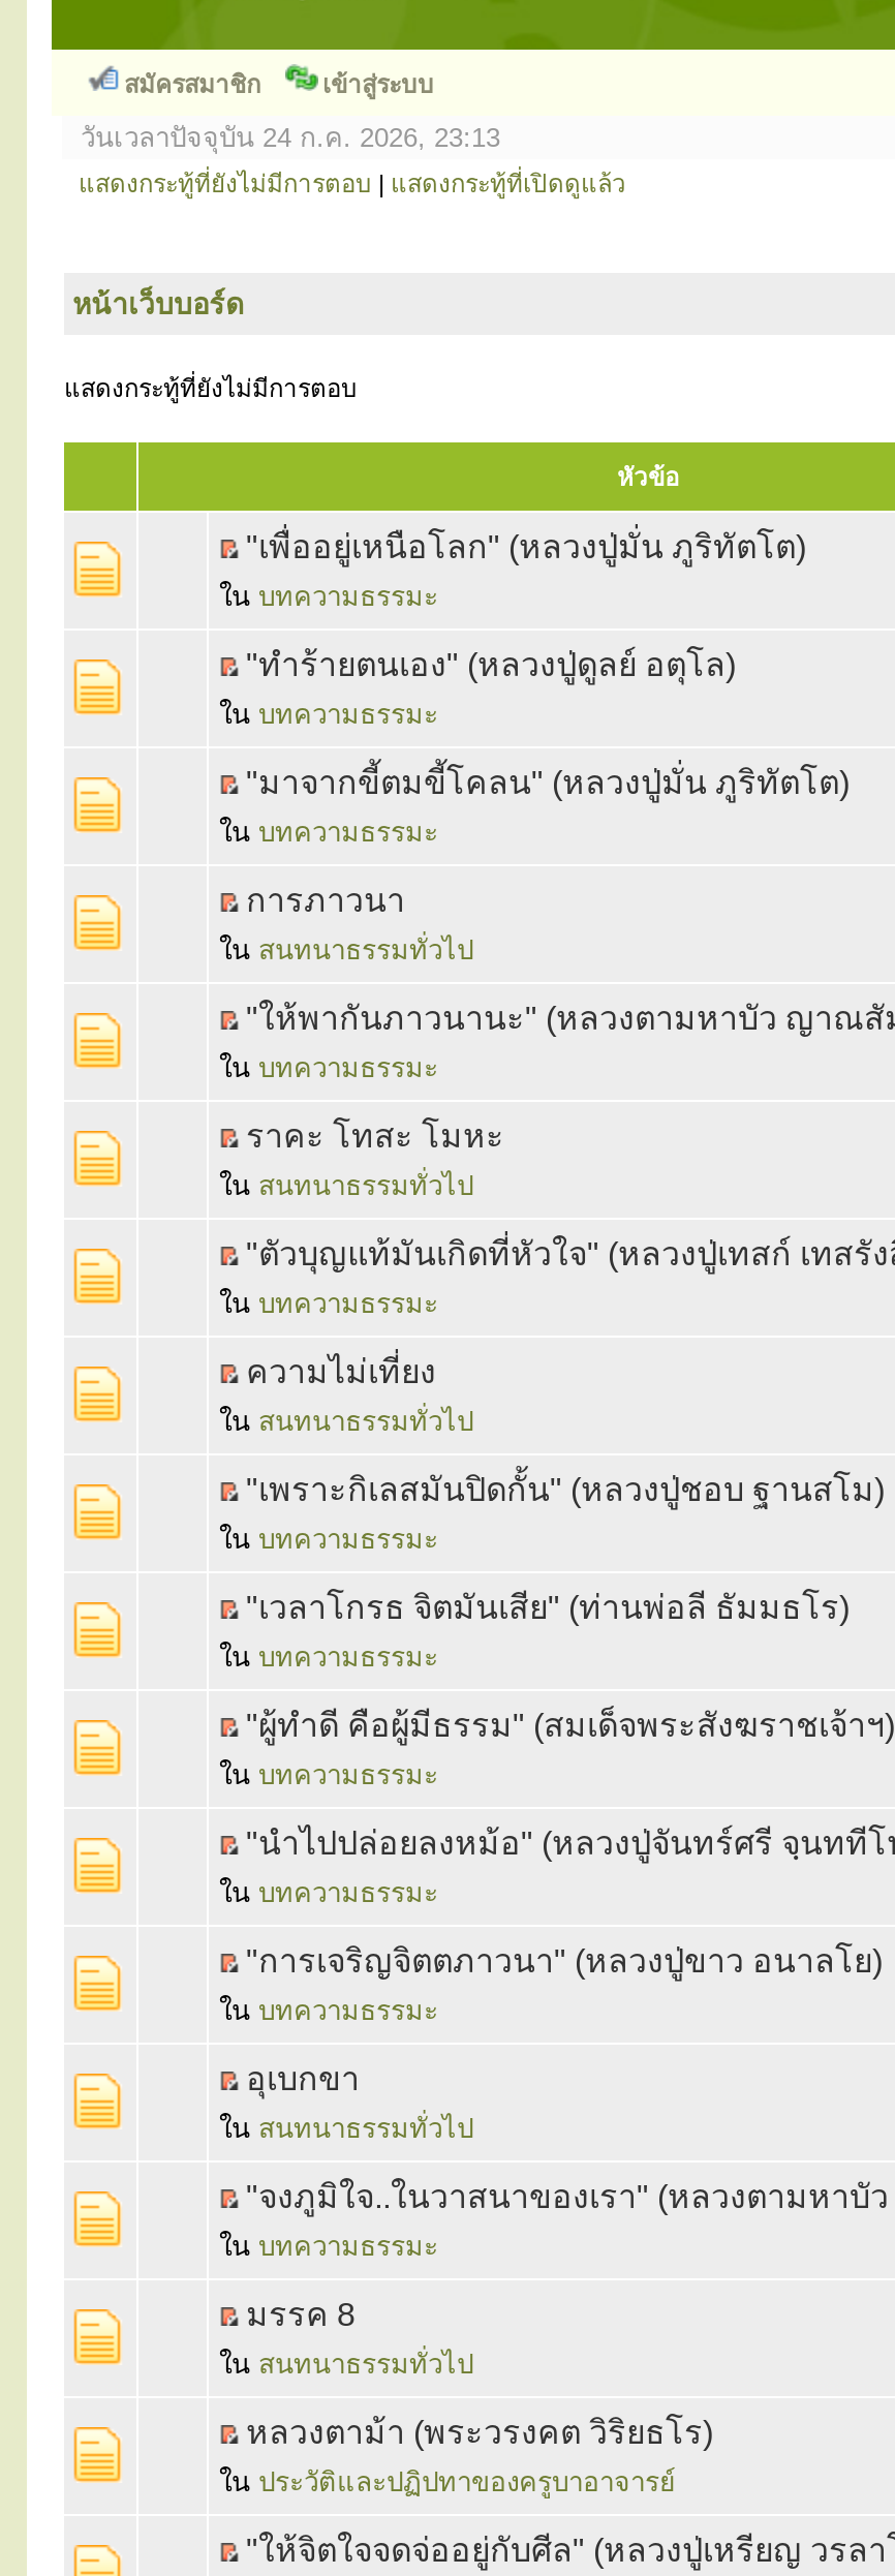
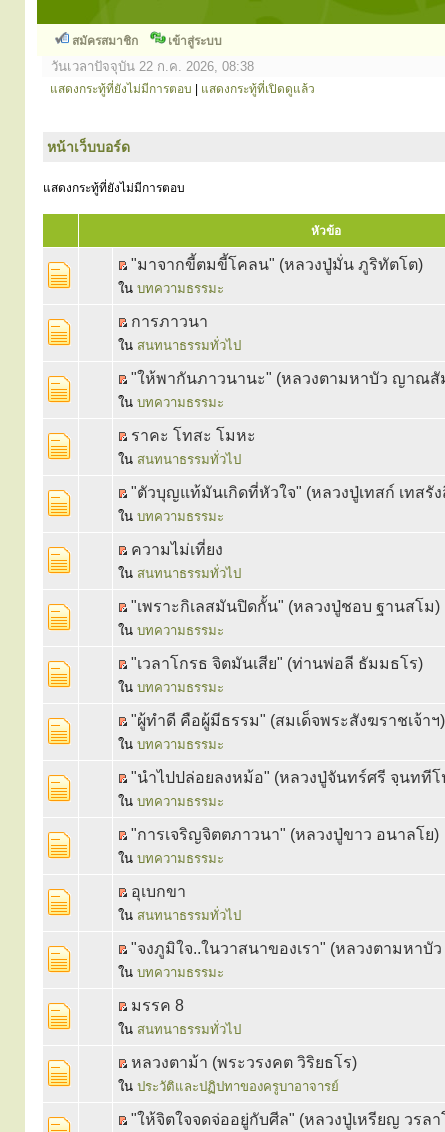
- วันเวลาปัจจุบัน 24 ก.ค. 2026, 23:13
+ วันเวลาปัจจุบัน 22 ก.ค. 2026, 08:38

- "เพื่ออยู่เหนือโลก" (หลวงปู่มั่น ภูริทัตโต)
- ในบทความธรรมะ
- "ทำร้ายตนเอง" (หลวงปู่ดูลย์ อตุโล)
- ในบทความธรรมะ
